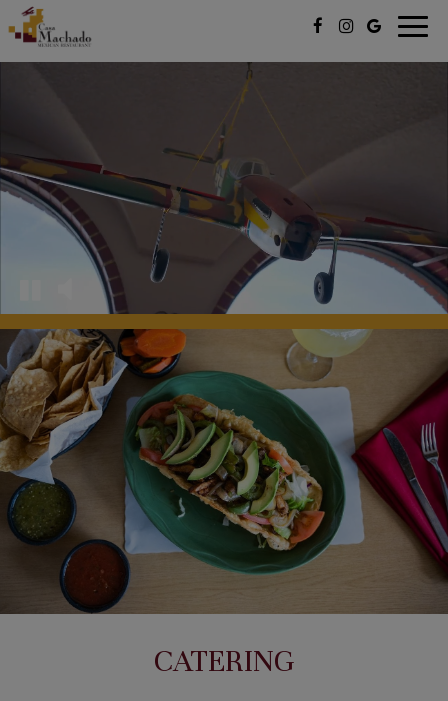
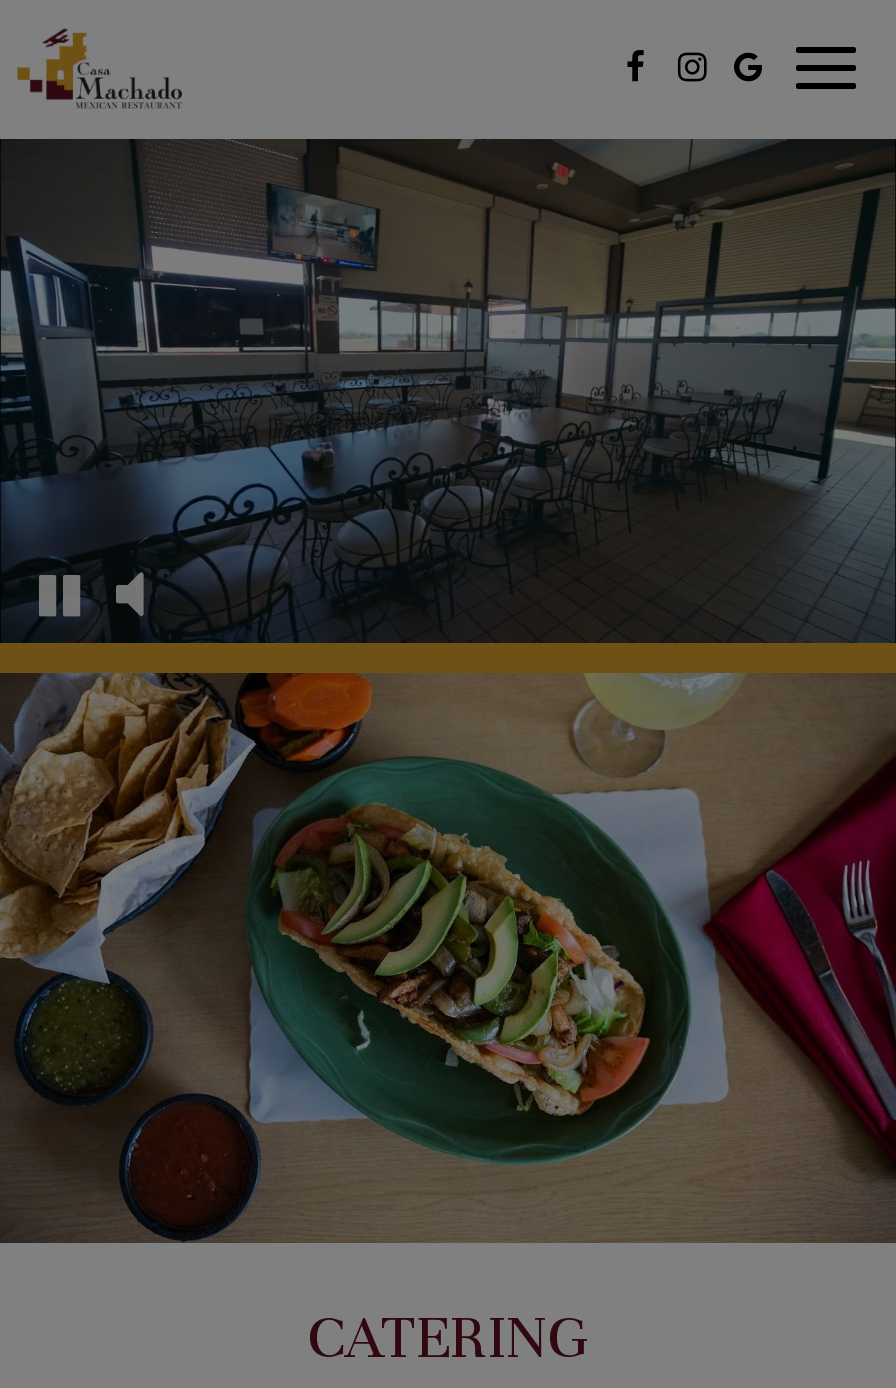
- [image]
+ [image]
